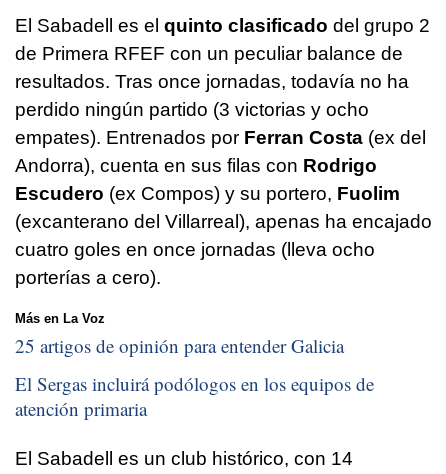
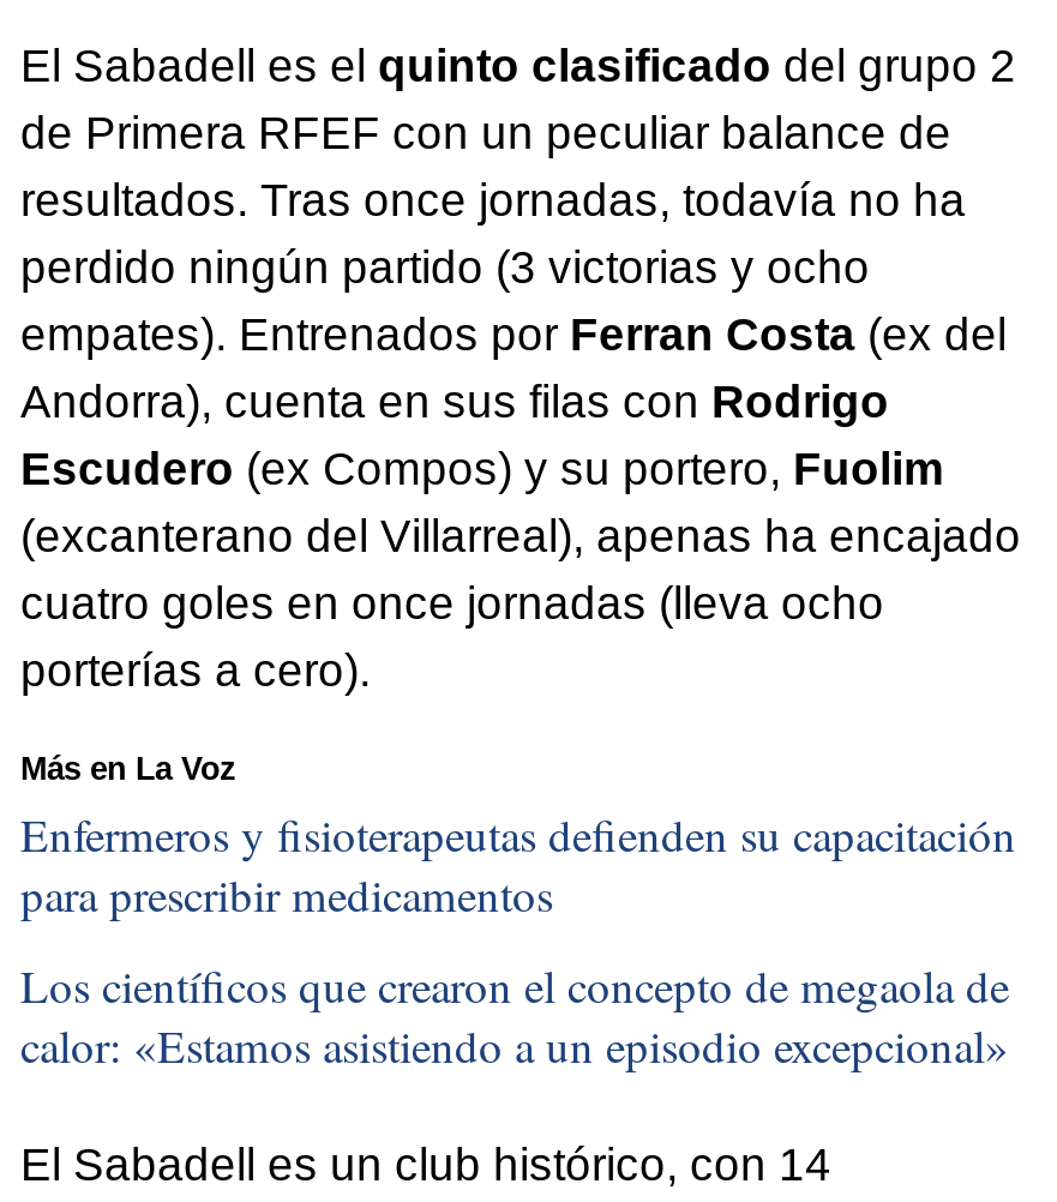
- 25 artigos de opinión para entender Galicia
+ Enfermeros y fisioterapeutas defienden su capacitación
+ para prescribir medicamentos

- El Sergas incluirá podólogos en los equipos de
- atención primaria
+ Los científicos que crearon el concepto de megaola de
+ calor: «Estamos asistiendo a un episodio excepcional»
